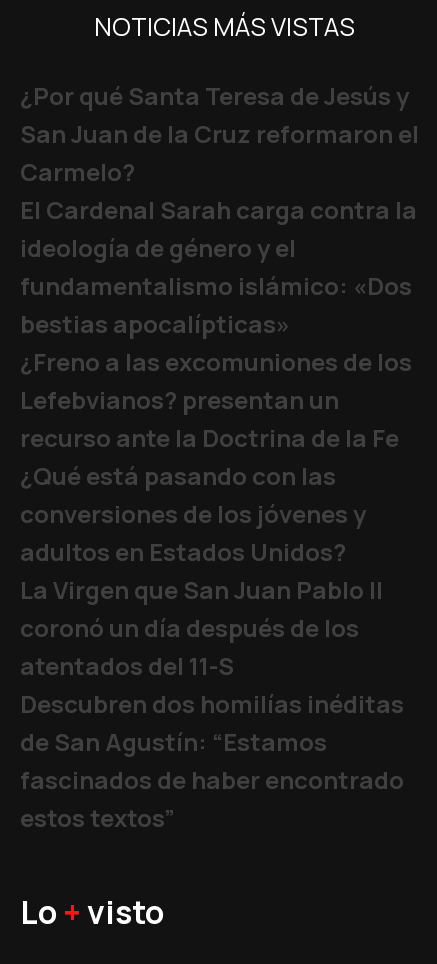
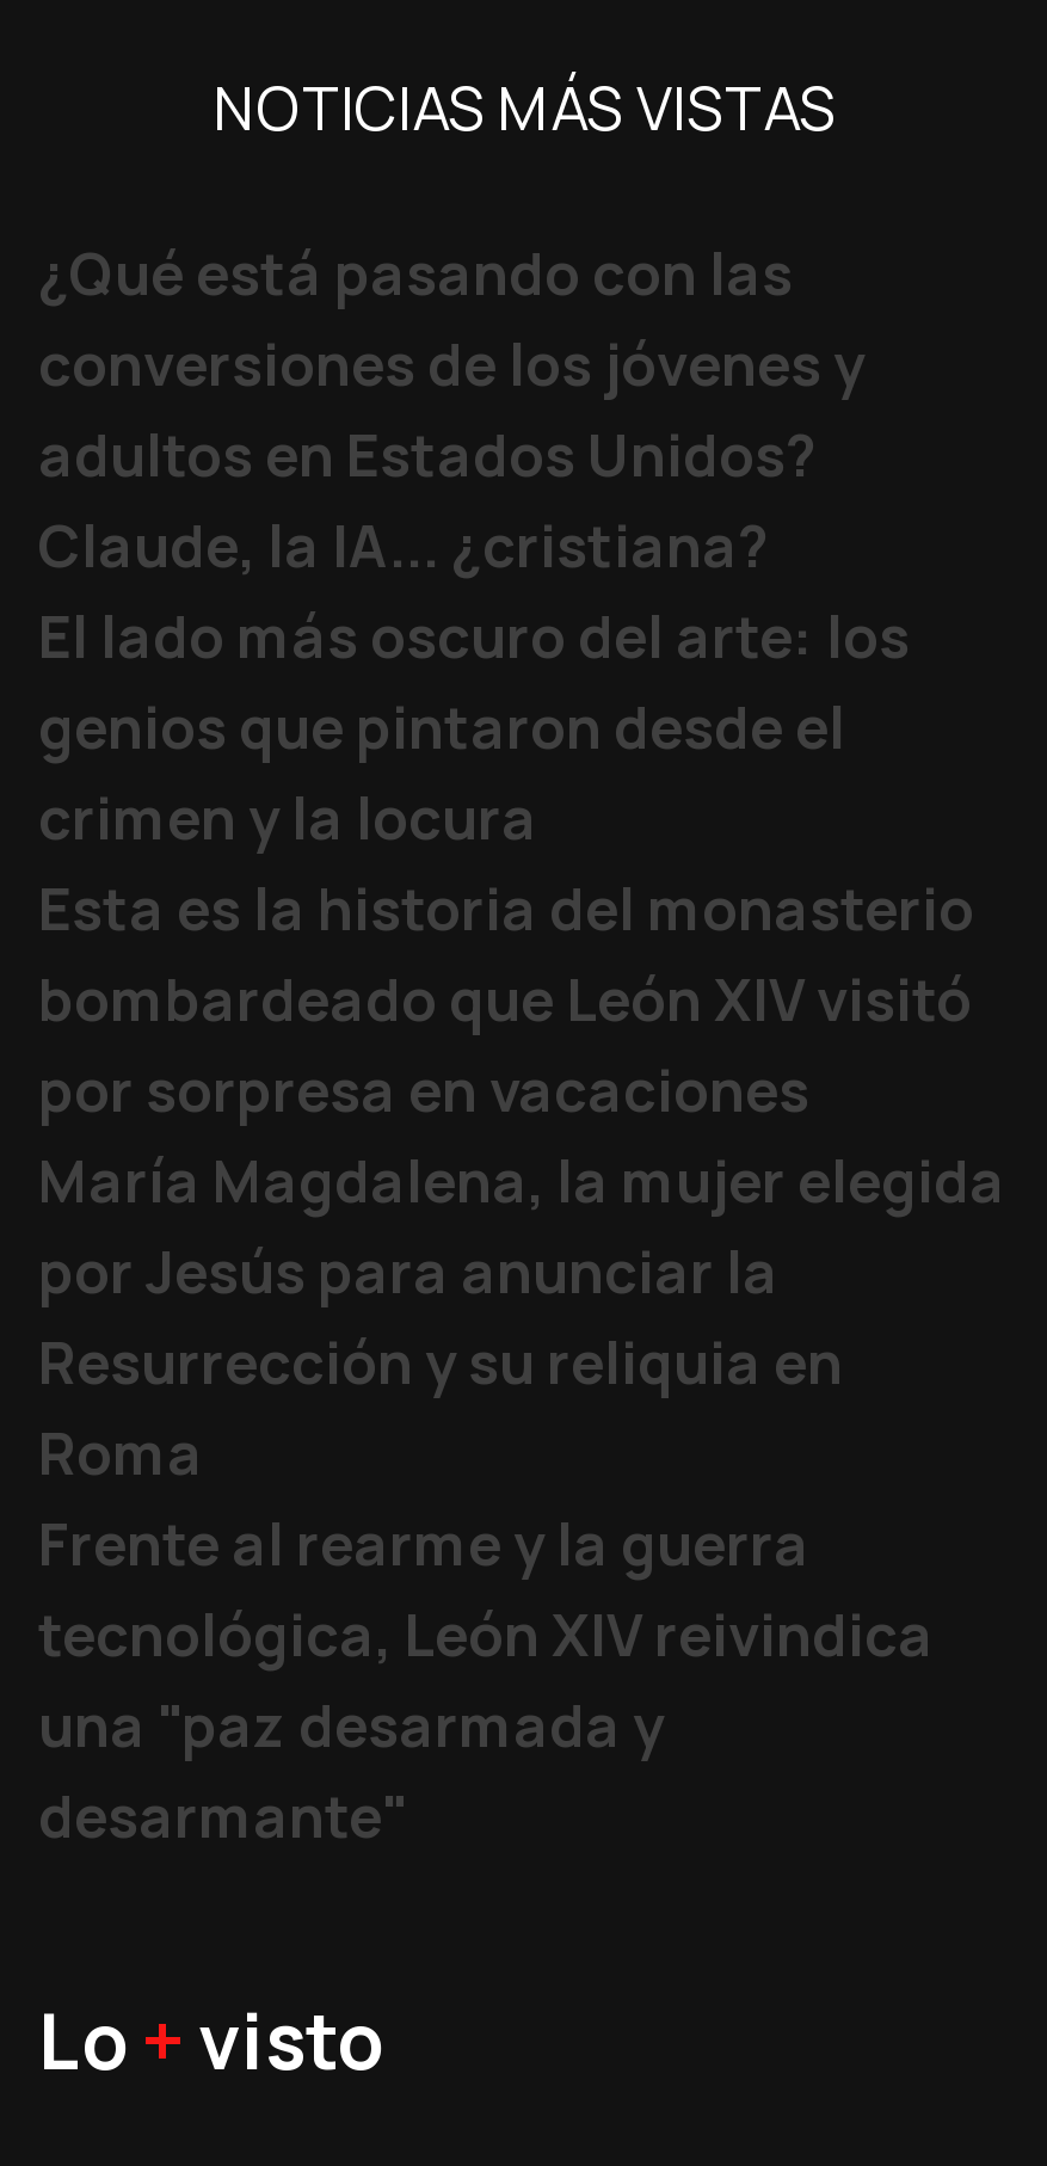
- ¿Por qué Santa Teresa de Jesús y
- San Juan de la Cruz reformaron el
- Carmelo?
- El Cardenal Sarah carga contra la
- ideología de género y el
- fundamentalismo islámico: «Dos
- bestias apocalípticas»
- ¿Freno a las excomuniones de los
- Lefebvianos? presentan un
- recurso ante la Doctrina de la Fe

moved up: ¿Qué está pasando con las | conversiones de los jóvenes y | adultos en Estados Unidos?

- La Virgen que San Juan Pablo II
- coronó un día después de los
- atentados del 11-S
- Descubren dos homilías inéditas
- de San Agustín: “Estamos
- fascinados de haber encontrado
- estos textos”
+ Claude, la IA... ¿cristiana?
+ El lado más oscuro del arte: los
+ genios que pintaron desde el
+ crimen y la locura
+ Esta es la historia del monasterio
+ bombardeado que León XIV visitó
+ por sorpresa en vacaciones
+ María Magdalena, la mujer elegida
+ por Jesús para anunciar la
+ Resurrección y su reliquia en
+ Roma
+ Frente al rearme y la guerra
+ tecnológica, León XIV reivindica
+ una "paz desarmada y
+ desarmante"
